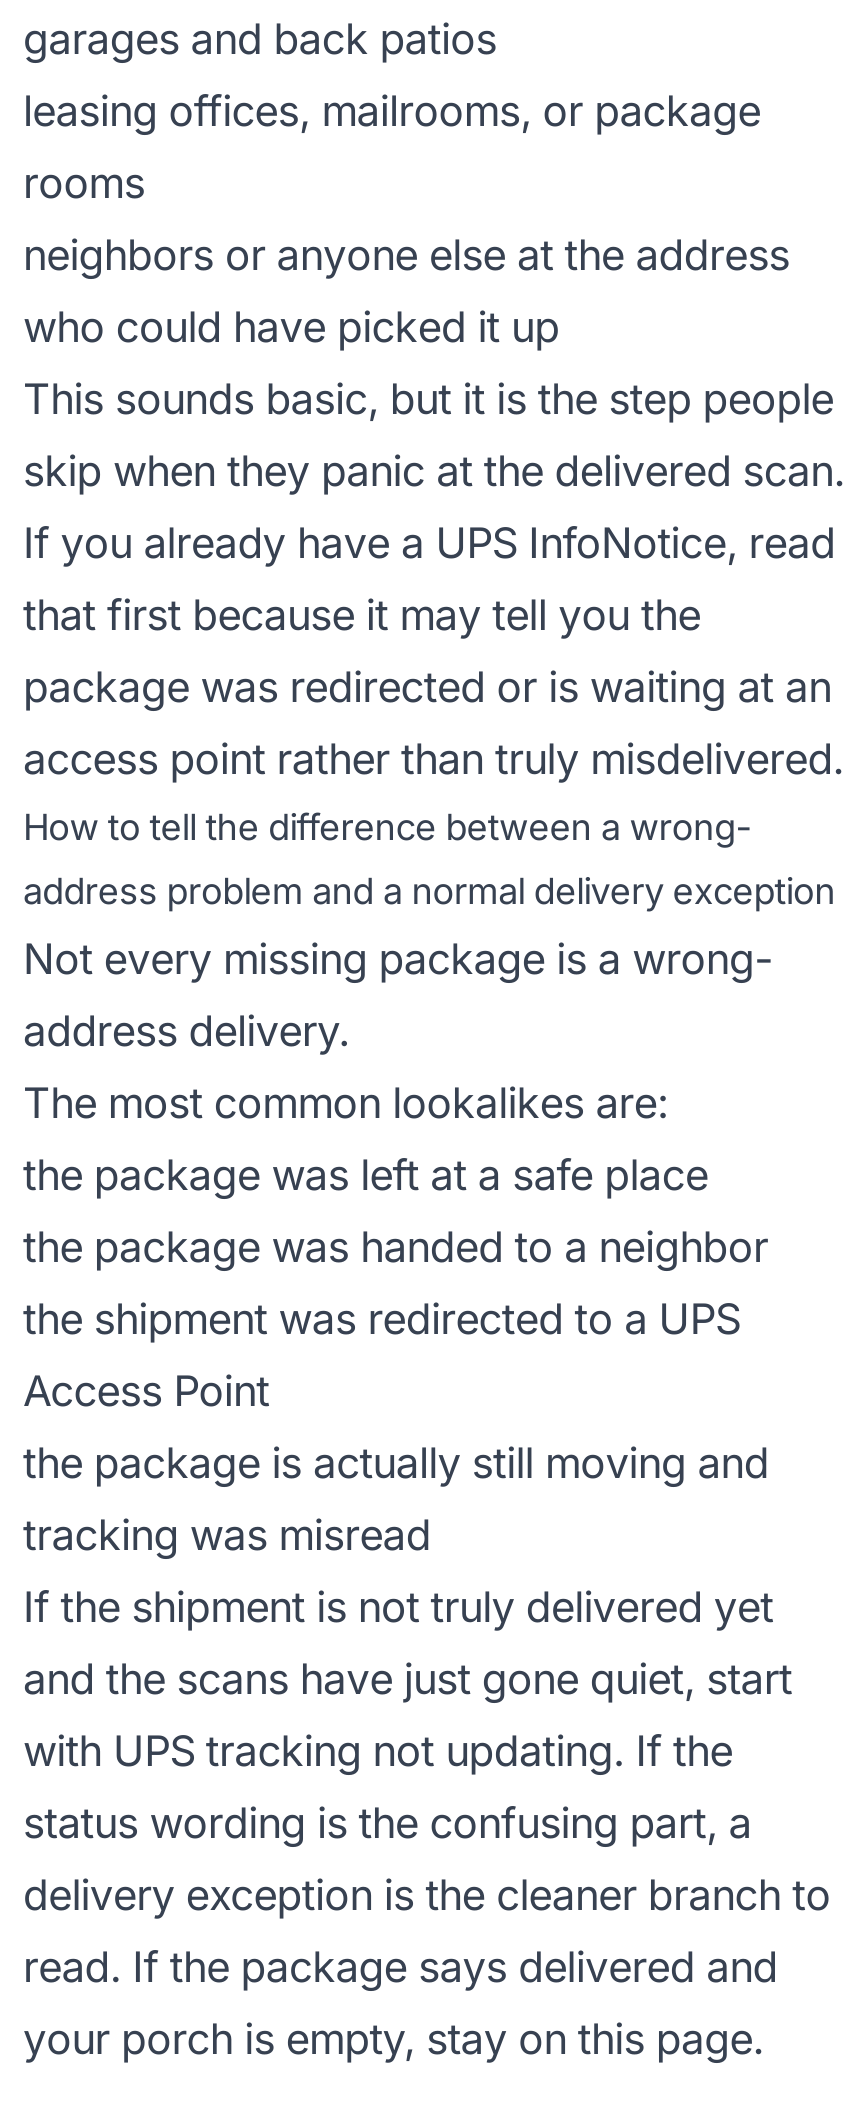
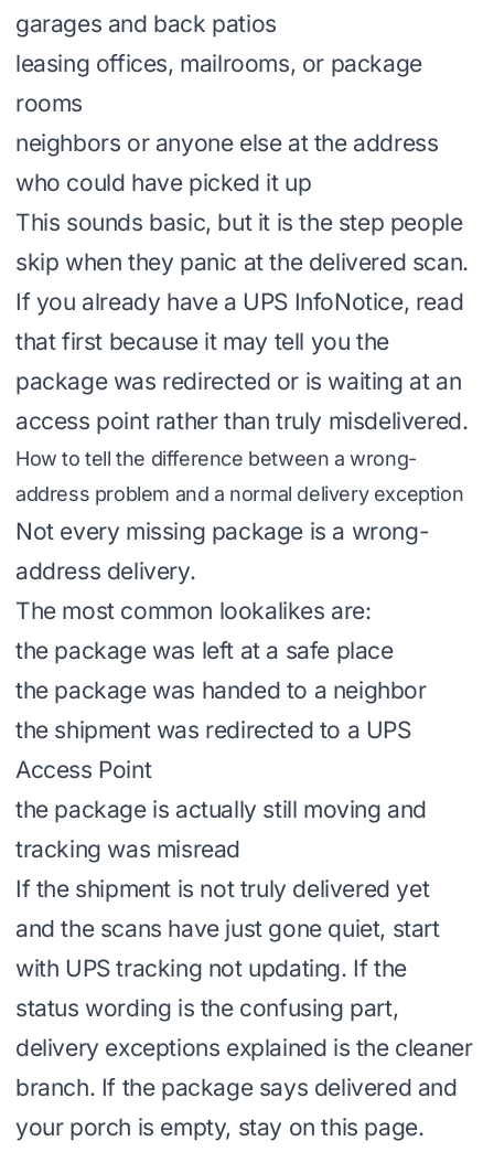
- status wording is the confusing part, a
- delivery exception is the cleaner branch to
- read. If the package says delivered and
+ status wording is the confusing part,
+ delivery exceptions explained is the cleaner
+ branch. If the package says delivered and
